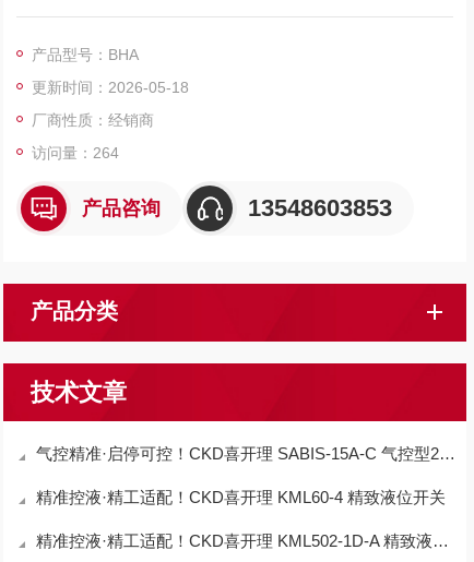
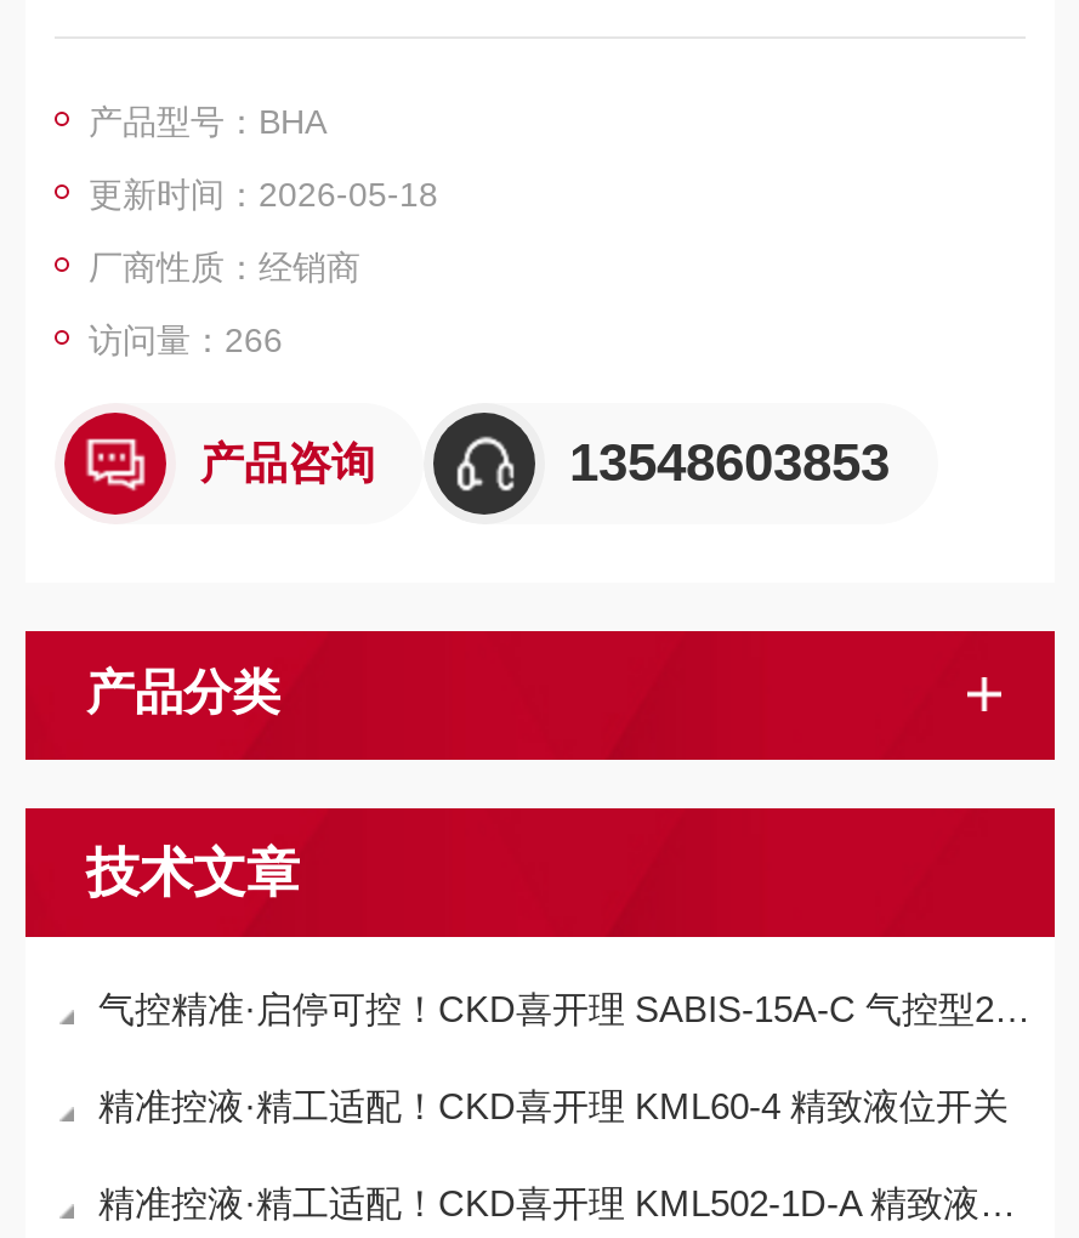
- 访问量：264
+ 访问量：266
